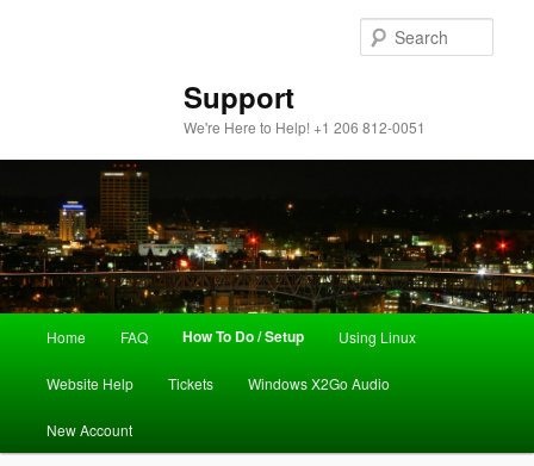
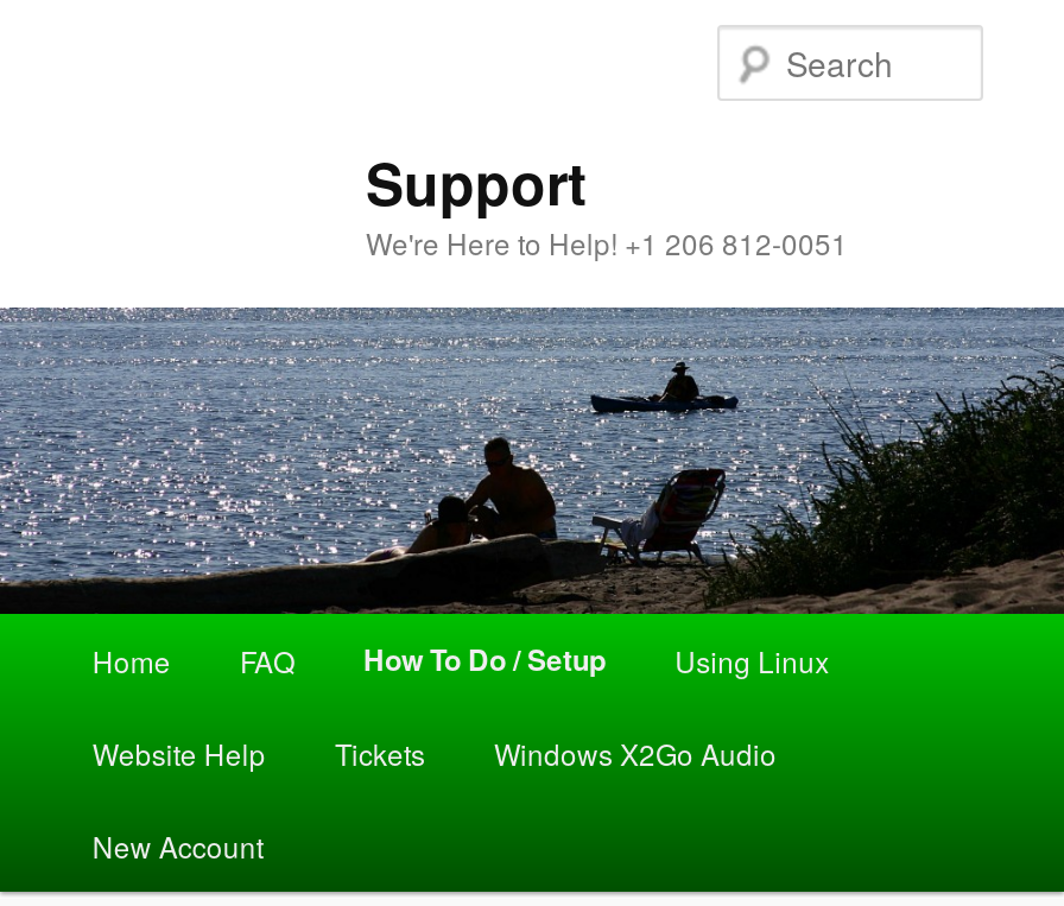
- [image]
+ [image]
